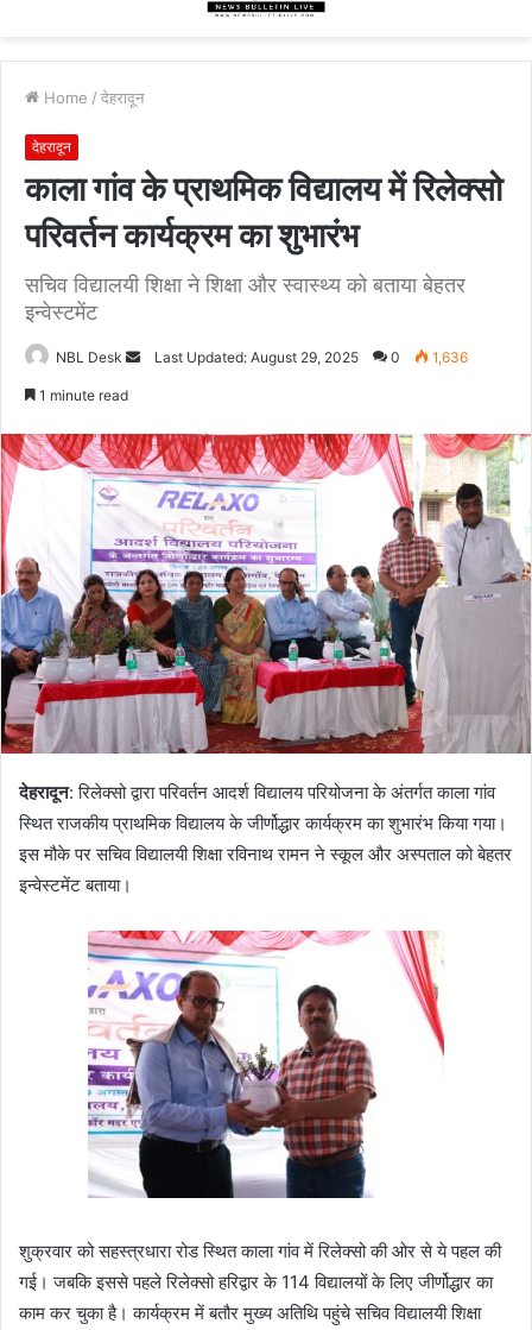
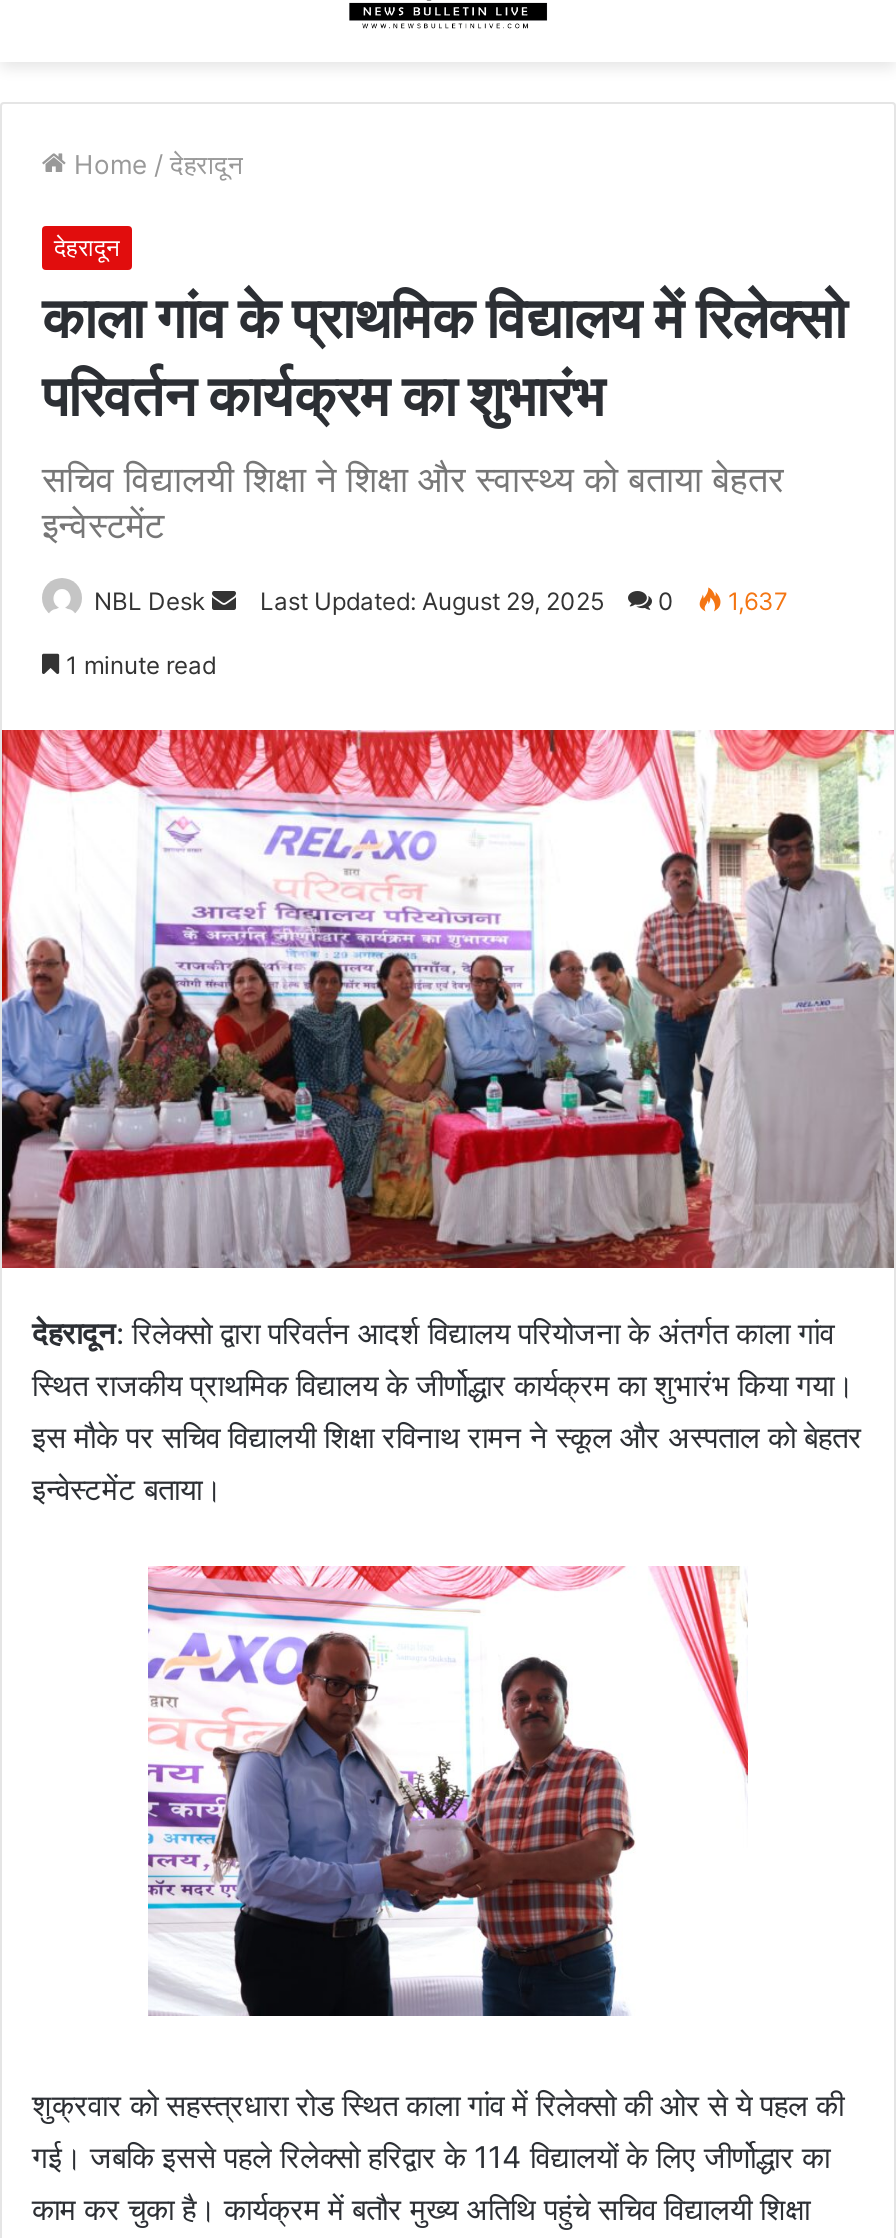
- 1,636
+ 1,637
